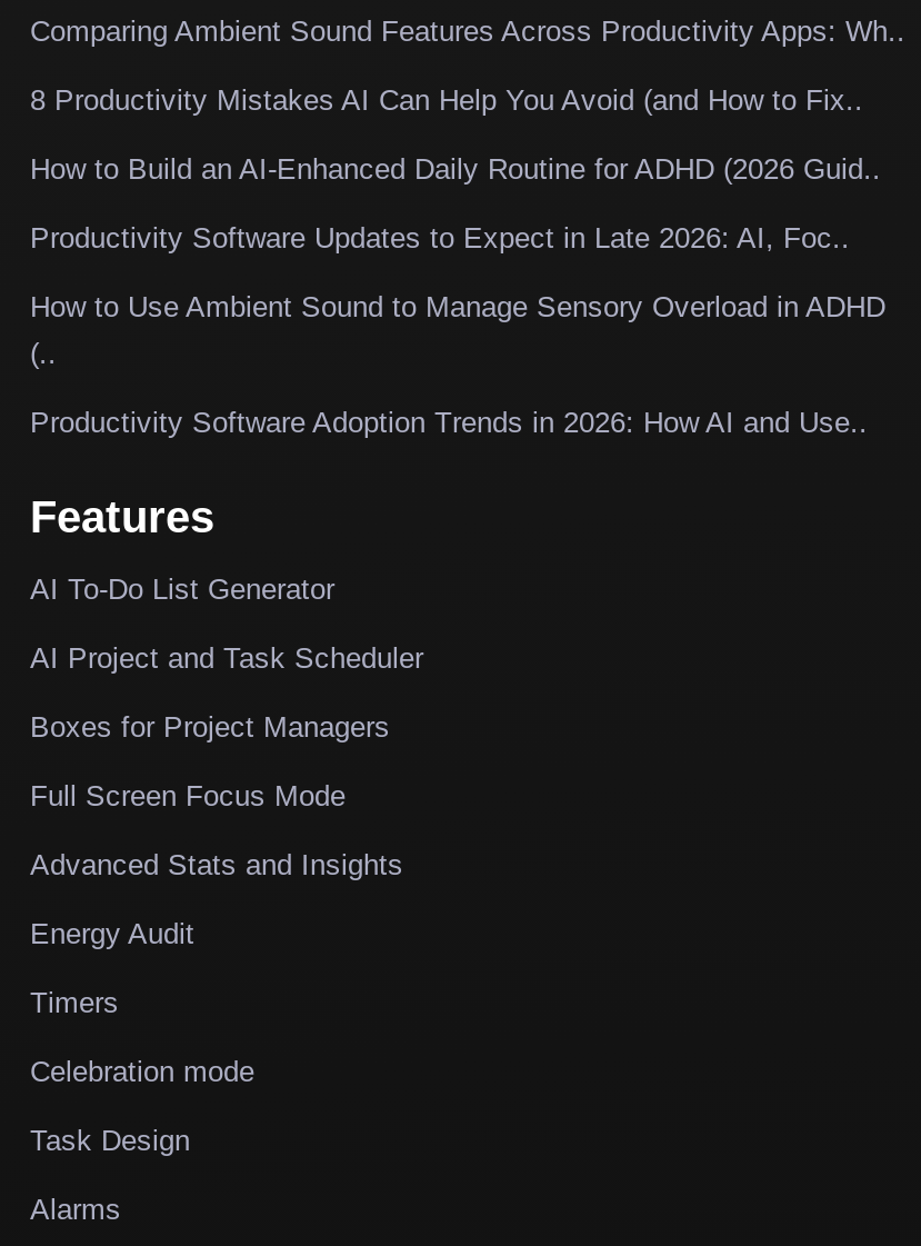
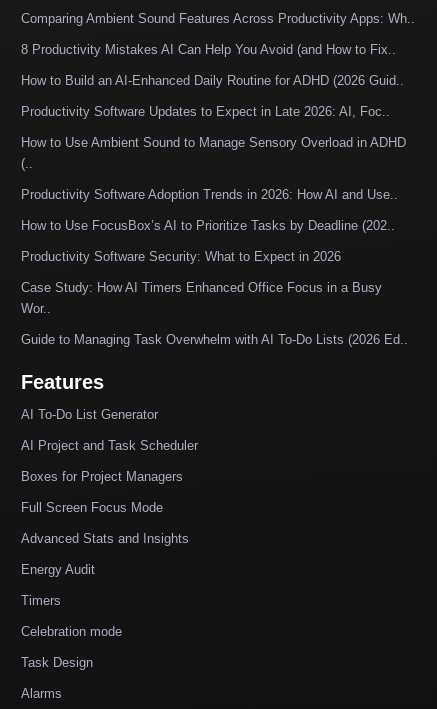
+ How to Use FocusBox’s AI to Prioritize Tasks by Deadline (202..
+ Productivity Software Security: What to Expect in 2026
+ Case Study: How AI Timers Enhanced Office Focus in a Busy
+ Wor..
+ Guide to Managing Task Overwhelm with AI To-Do Lists (2026 Ed..
